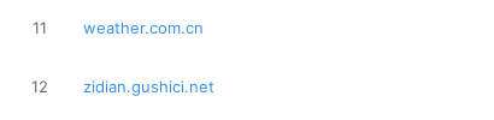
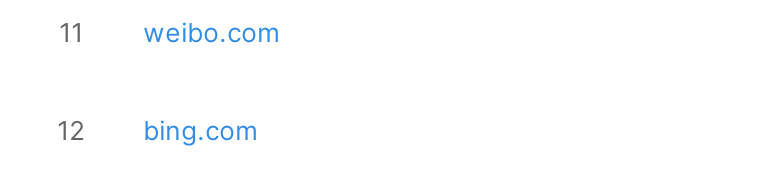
- weather.com.cn
+ weibo.com

- zidian.gushici.net
+ bing.com
